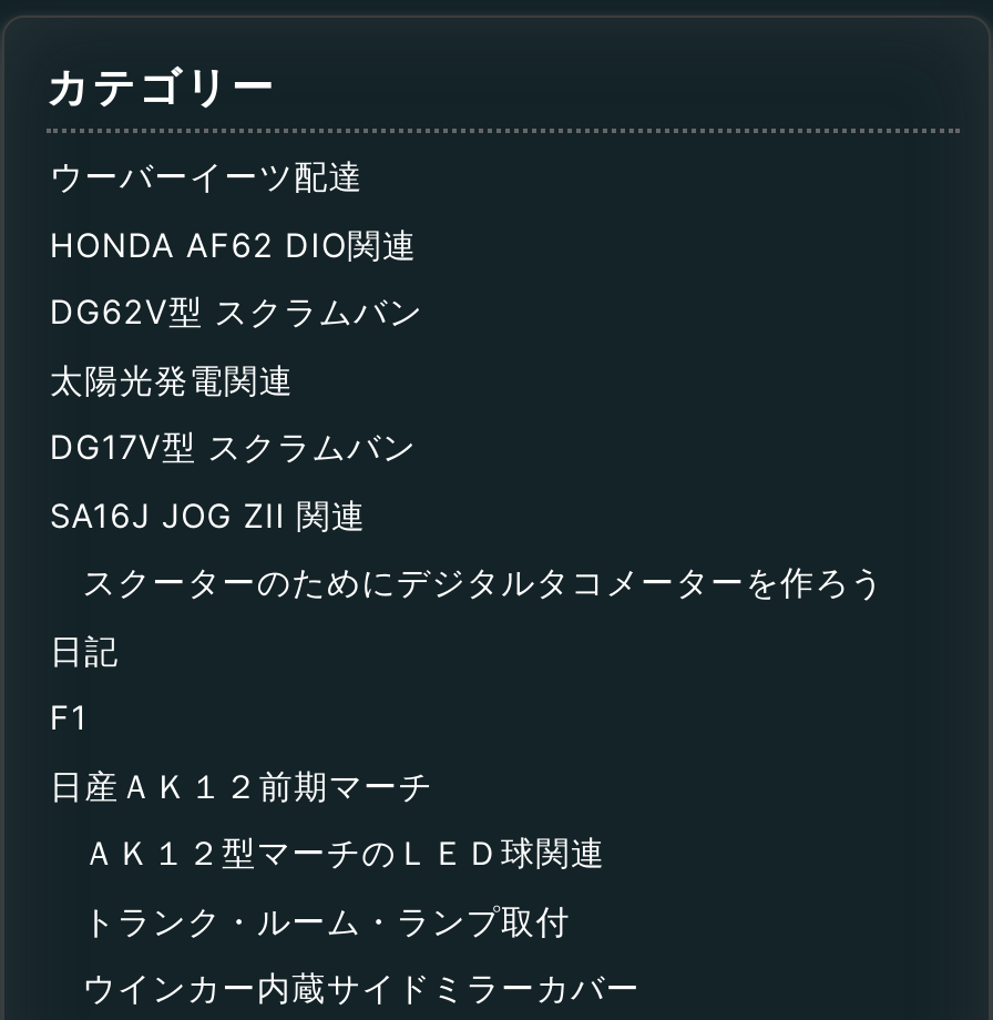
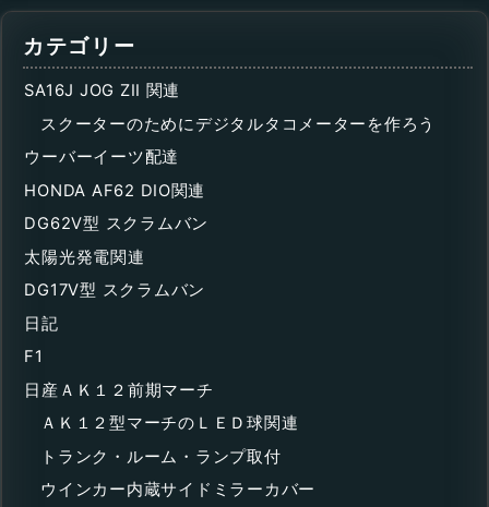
moved down: ウーバーイーツ配達 | HONDA AF62 DIO関連 | DG62V型 スクラムバン | 太陽光発電関連 | DG17V型 スクラムバン

moved up: SA16J JOG ZII 関連 | スクーターのためにデジタルタコメーターを作ろう
